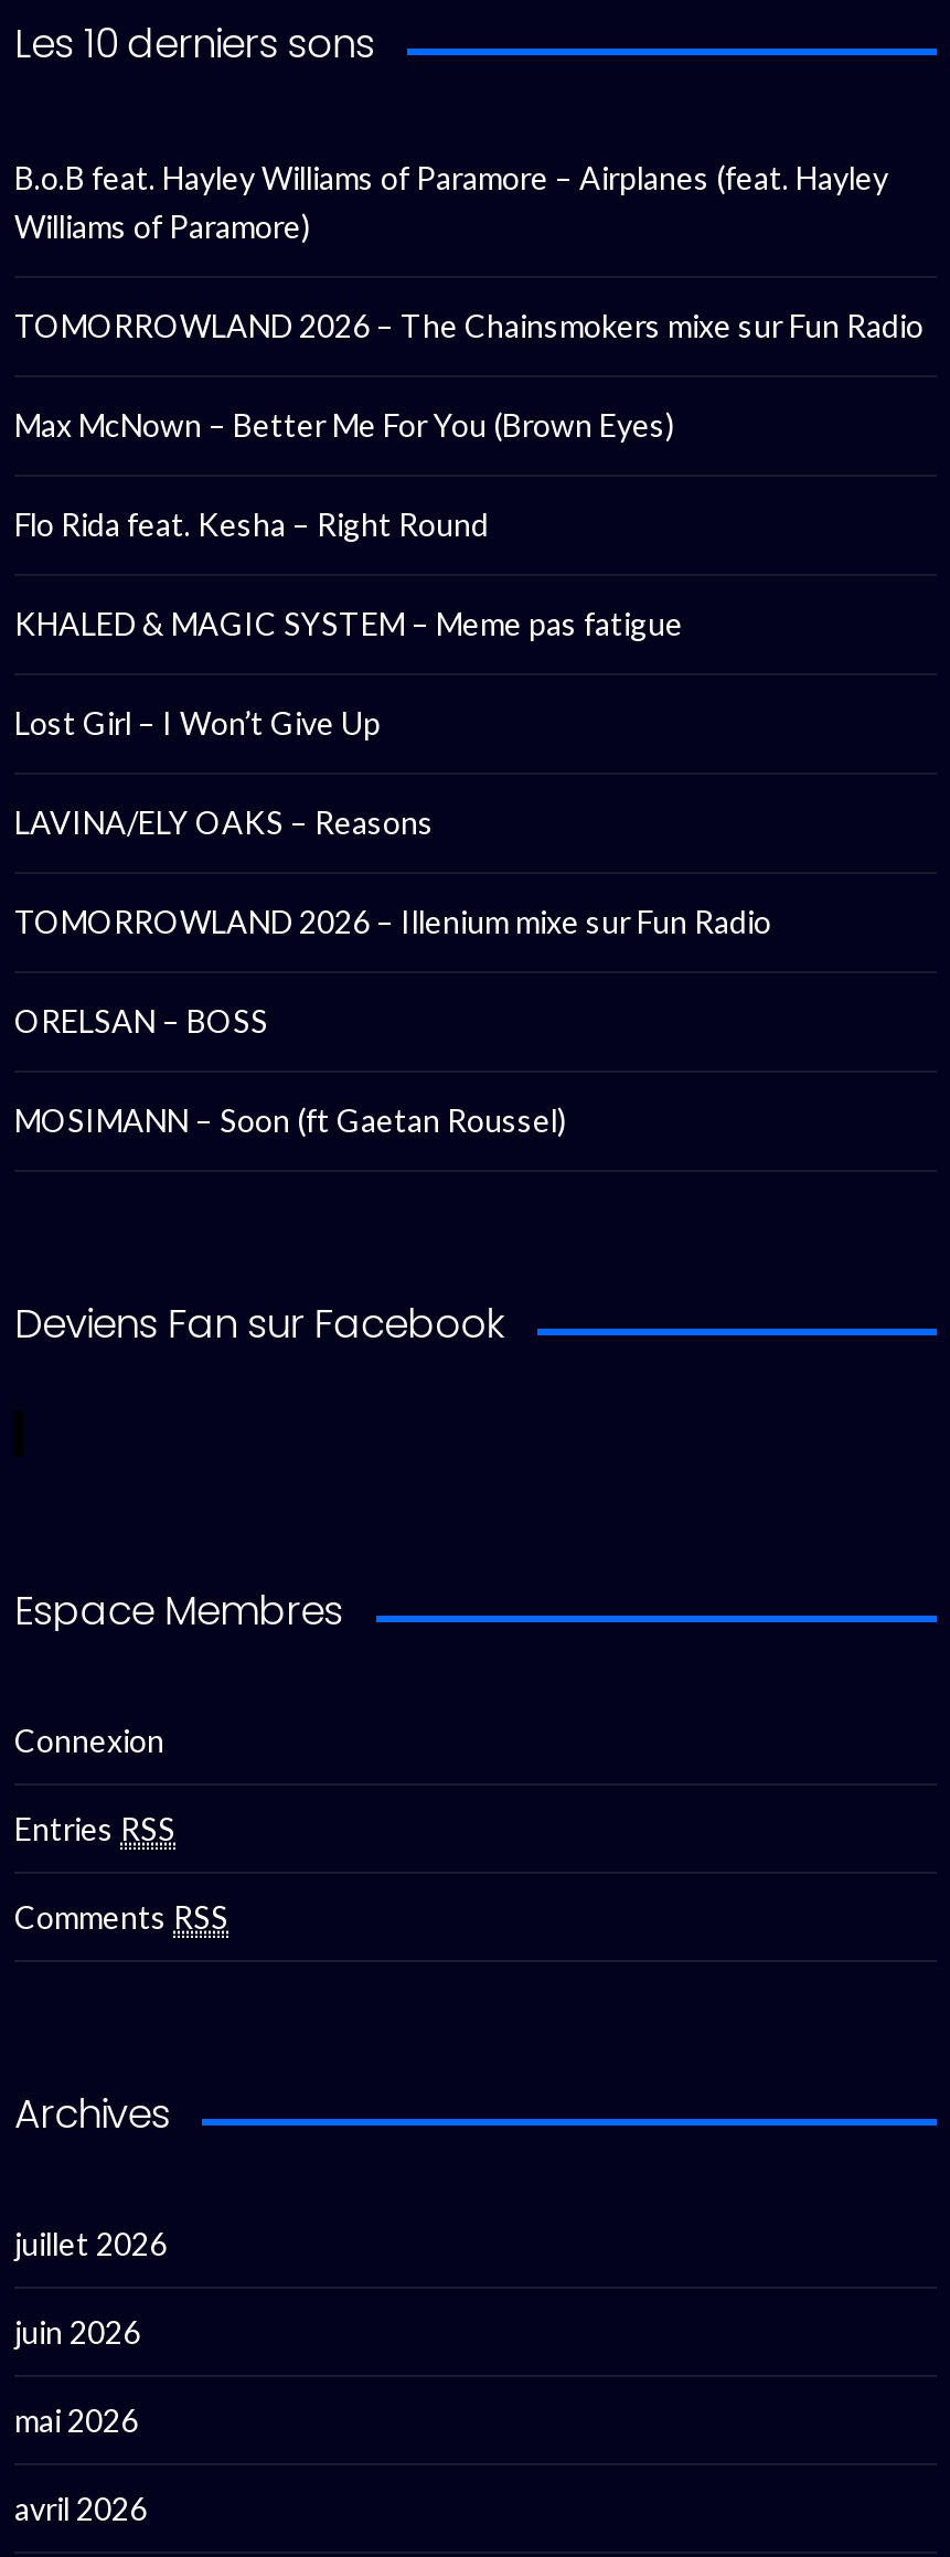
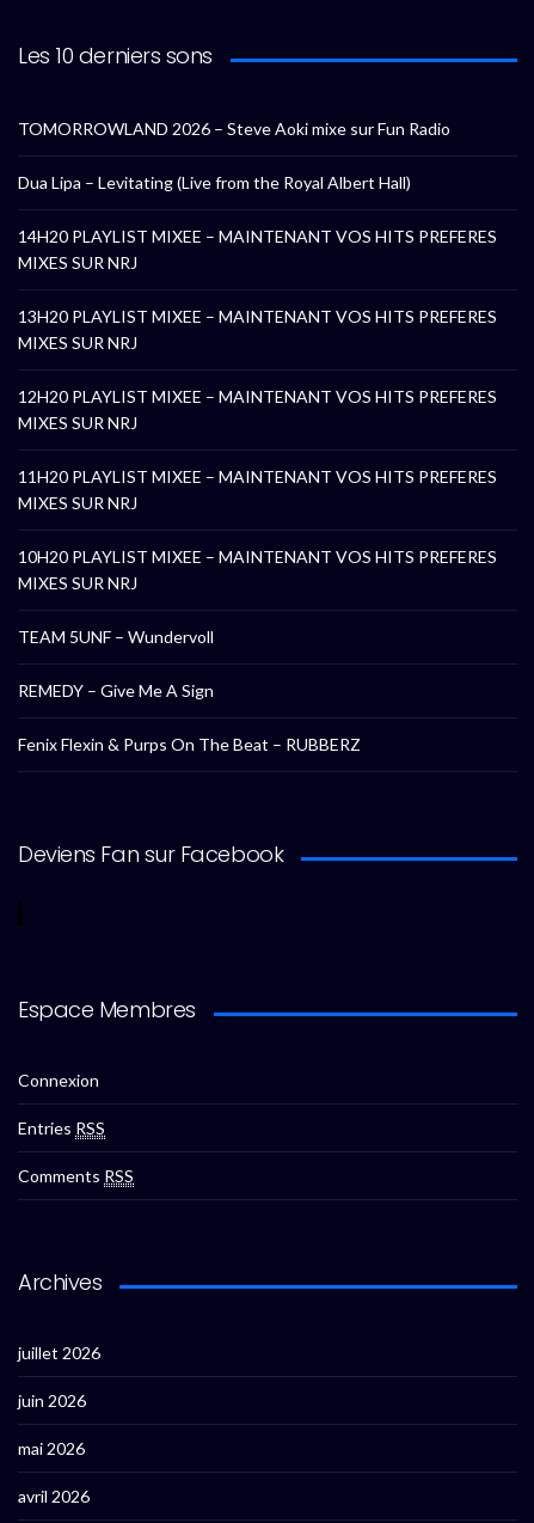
- B.o.B feat. Hayley Williams of Paramore – Airplanes (feat. Hayley
- Williams of Paramore)
+ TOMORROWLAND 2026 – Steve Aoki mixe sur Fun Radio

- TOMORROWLAND 2026 – The Chainsmokers mixe sur Fun Radio
+ Dua Lipa – Levitating (Live from the Royal Albert Hall)

- Max McNown – Better Me For You (Brown Eyes)
+ 14H20 PLAYLIST MIXEE – MAINTENANT VOS HITS PREFERES
+ MIXES SUR NRJ

- Flo Rida feat. Kesha – Right Round
+ 13H20 PLAYLIST MIXEE – MAINTENANT VOS HITS PREFERES
+ MIXES SUR NRJ

- KHALED & MAGIC SYSTEM – Meme pas fatigue
+ 12H20 PLAYLIST MIXEE – MAINTENANT VOS HITS PREFERES
+ MIXES SUR NRJ

- Lost Girl – I Won’t Give Up
+ 11H20 PLAYLIST MIXEE – MAINTENANT VOS HITS PREFERES
+ MIXES SUR NRJ

- LAVINA/ELY OAKS – Reasons
+ 10H20 PLAYLIST MIXEE – MAINTENANT VOS HITS PREFERES
+ MIXES SUR NRJ

- TOMORROWLAND 2026 – Illenium mixe sur Fun Radio
+ TEAM 5UNF – Wundervoll

- ORELSAN – BOSS
+ REMEDY – Give Me A Sign

- MOSIMANN – Soon (ft Gaetan Roussel)
+ Fenix Flexin & Purps On The Beat – RUBBERZ
